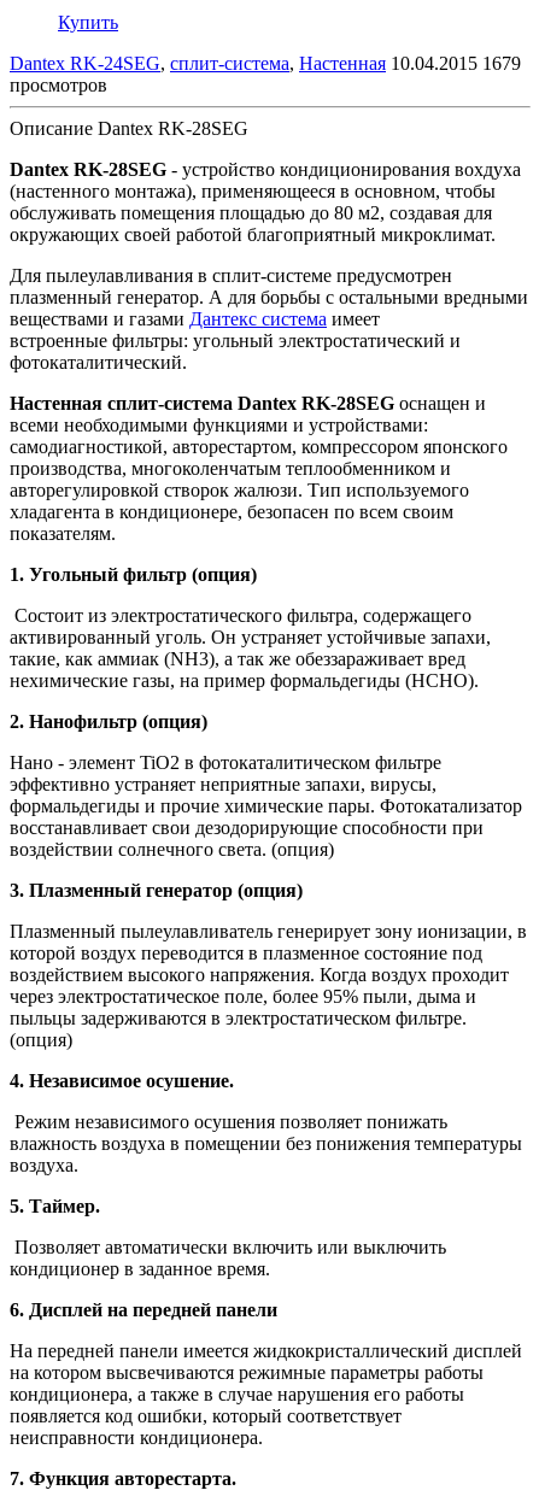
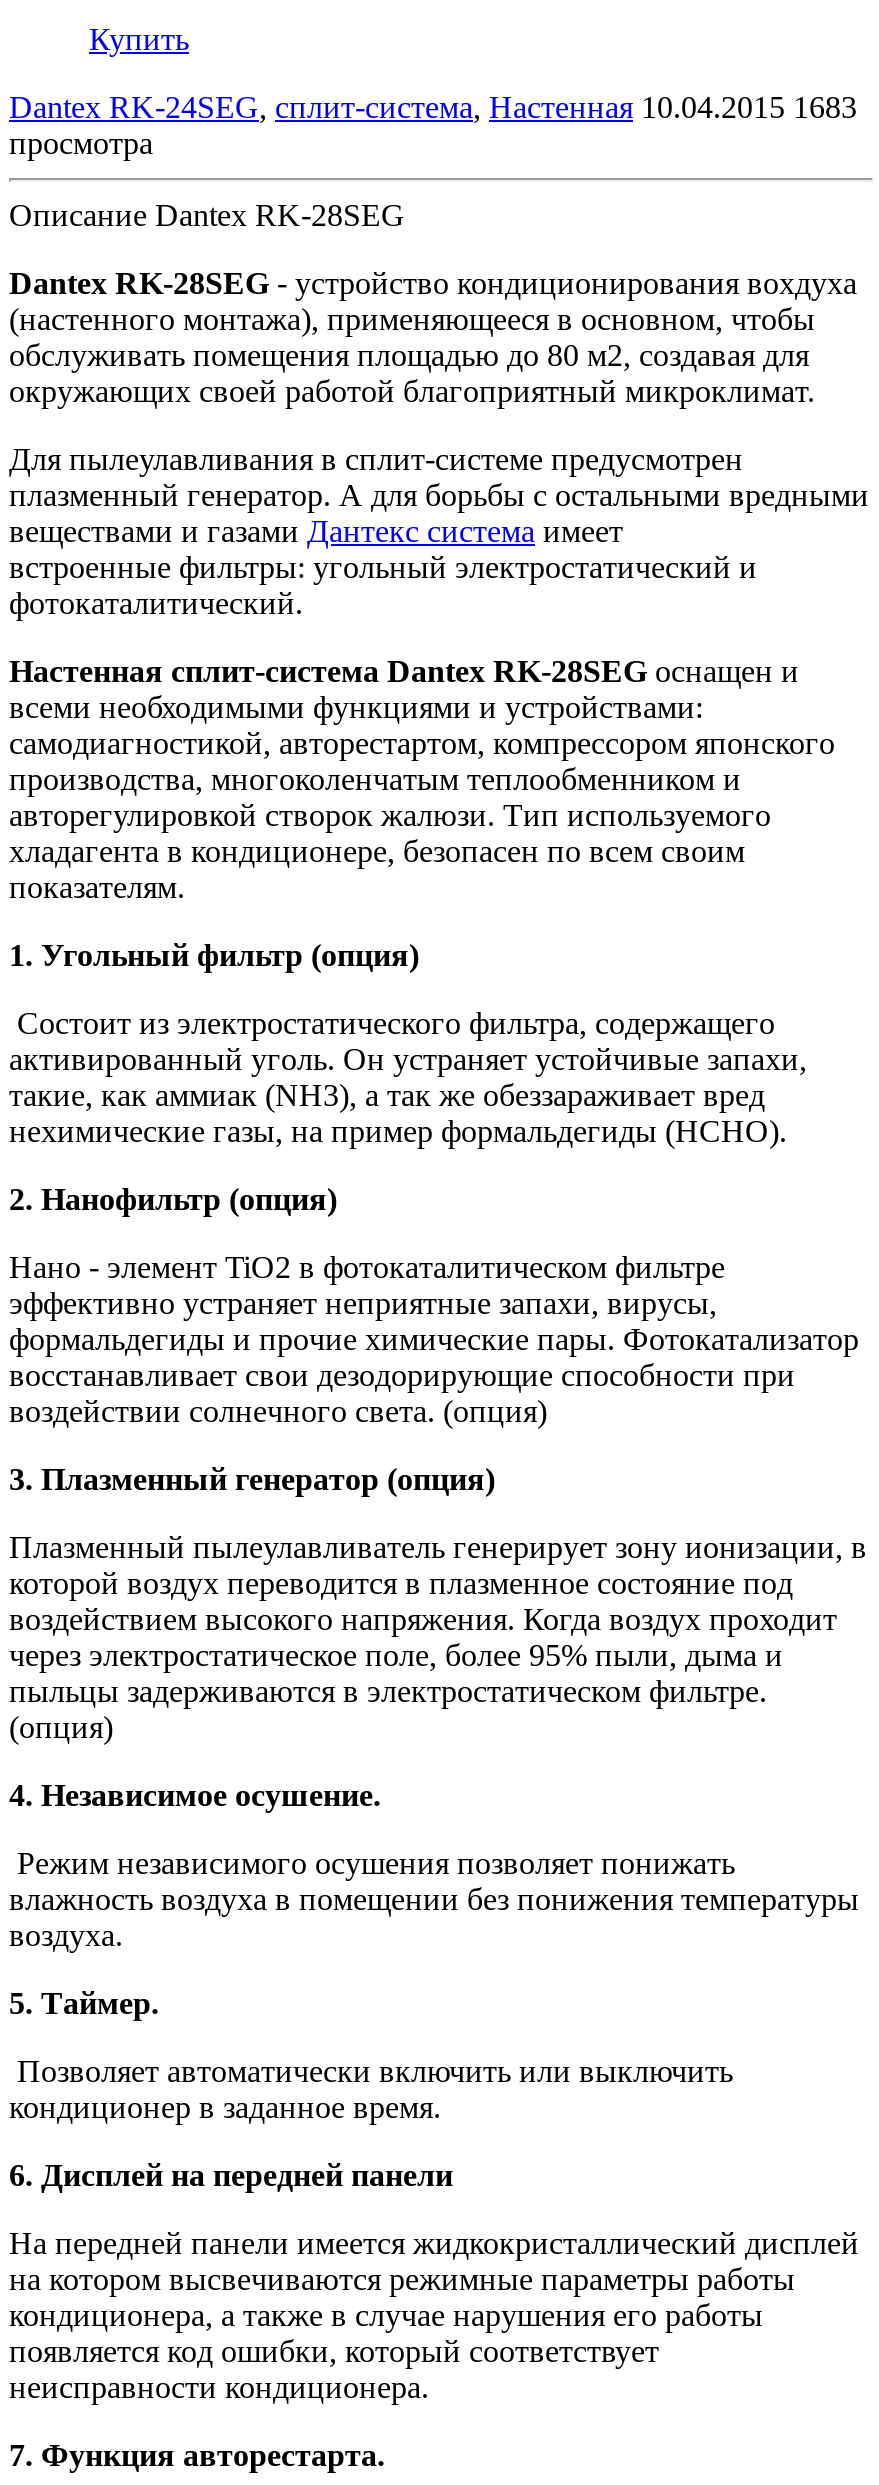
- Dantex RK-24SEG, сплит-система, Настенная 10.04.2015 1679
- просмотров
+ Dantex RK-24SEG, сплит-система, Настенная 10.04.2015 1683
+ просмотра
